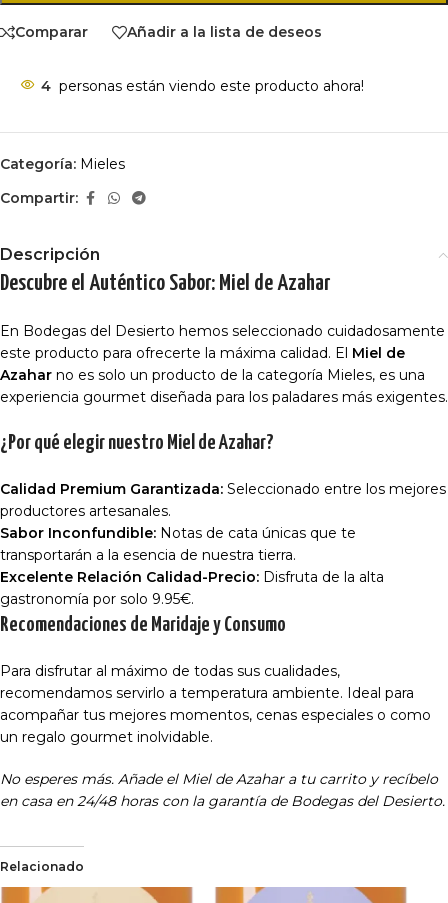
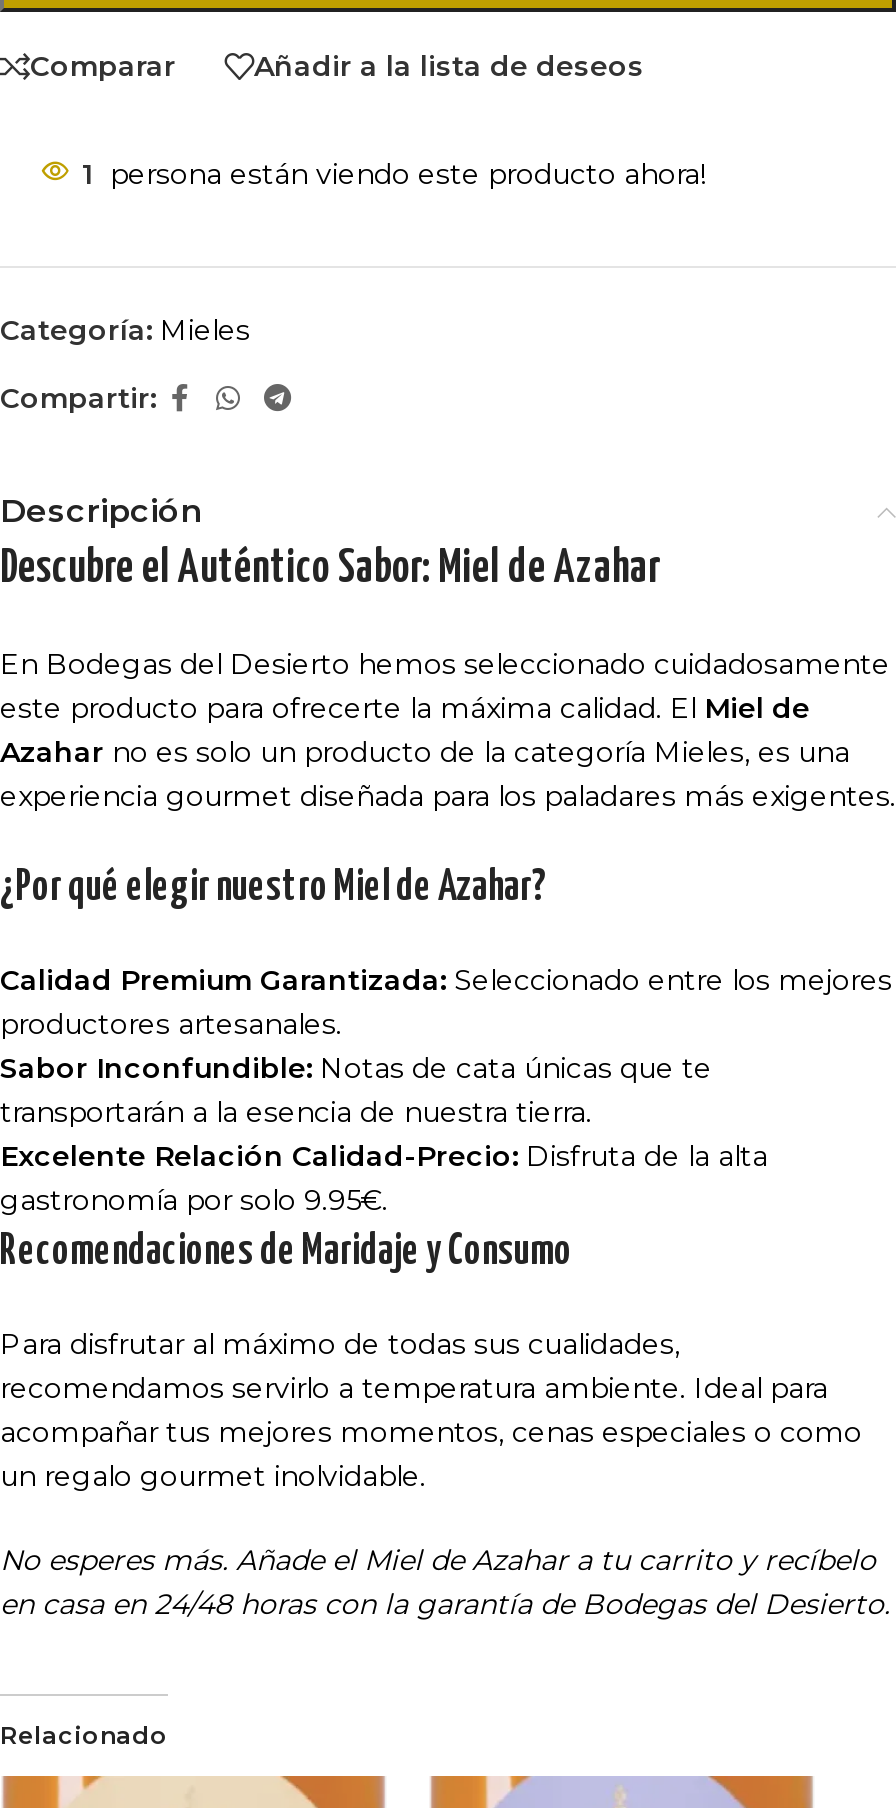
- 4 personas están viendo este producto ahora!
+ 1 persona están viendo este producto ahora!
